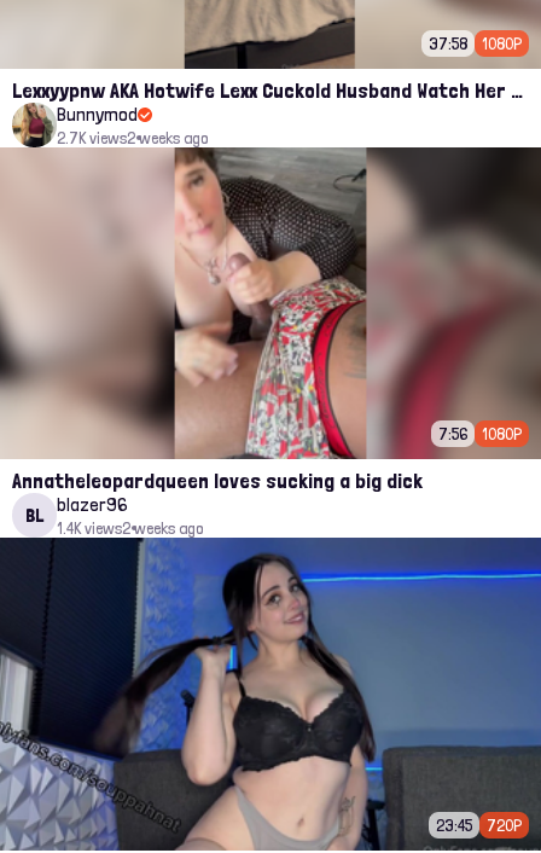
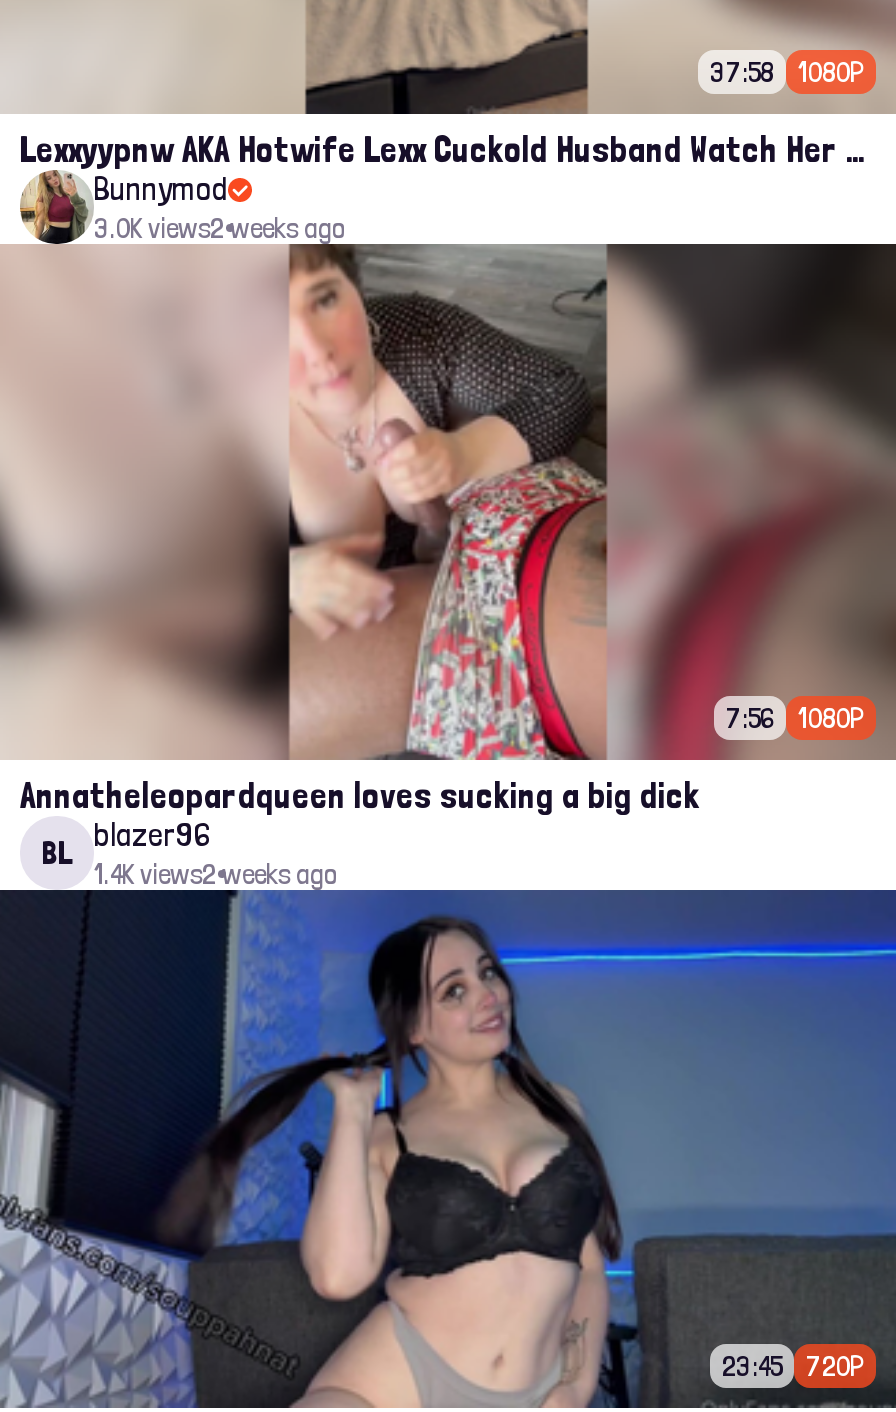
- 2.7K views2 weeks ago
+ 3.0K views2 weeks ago
